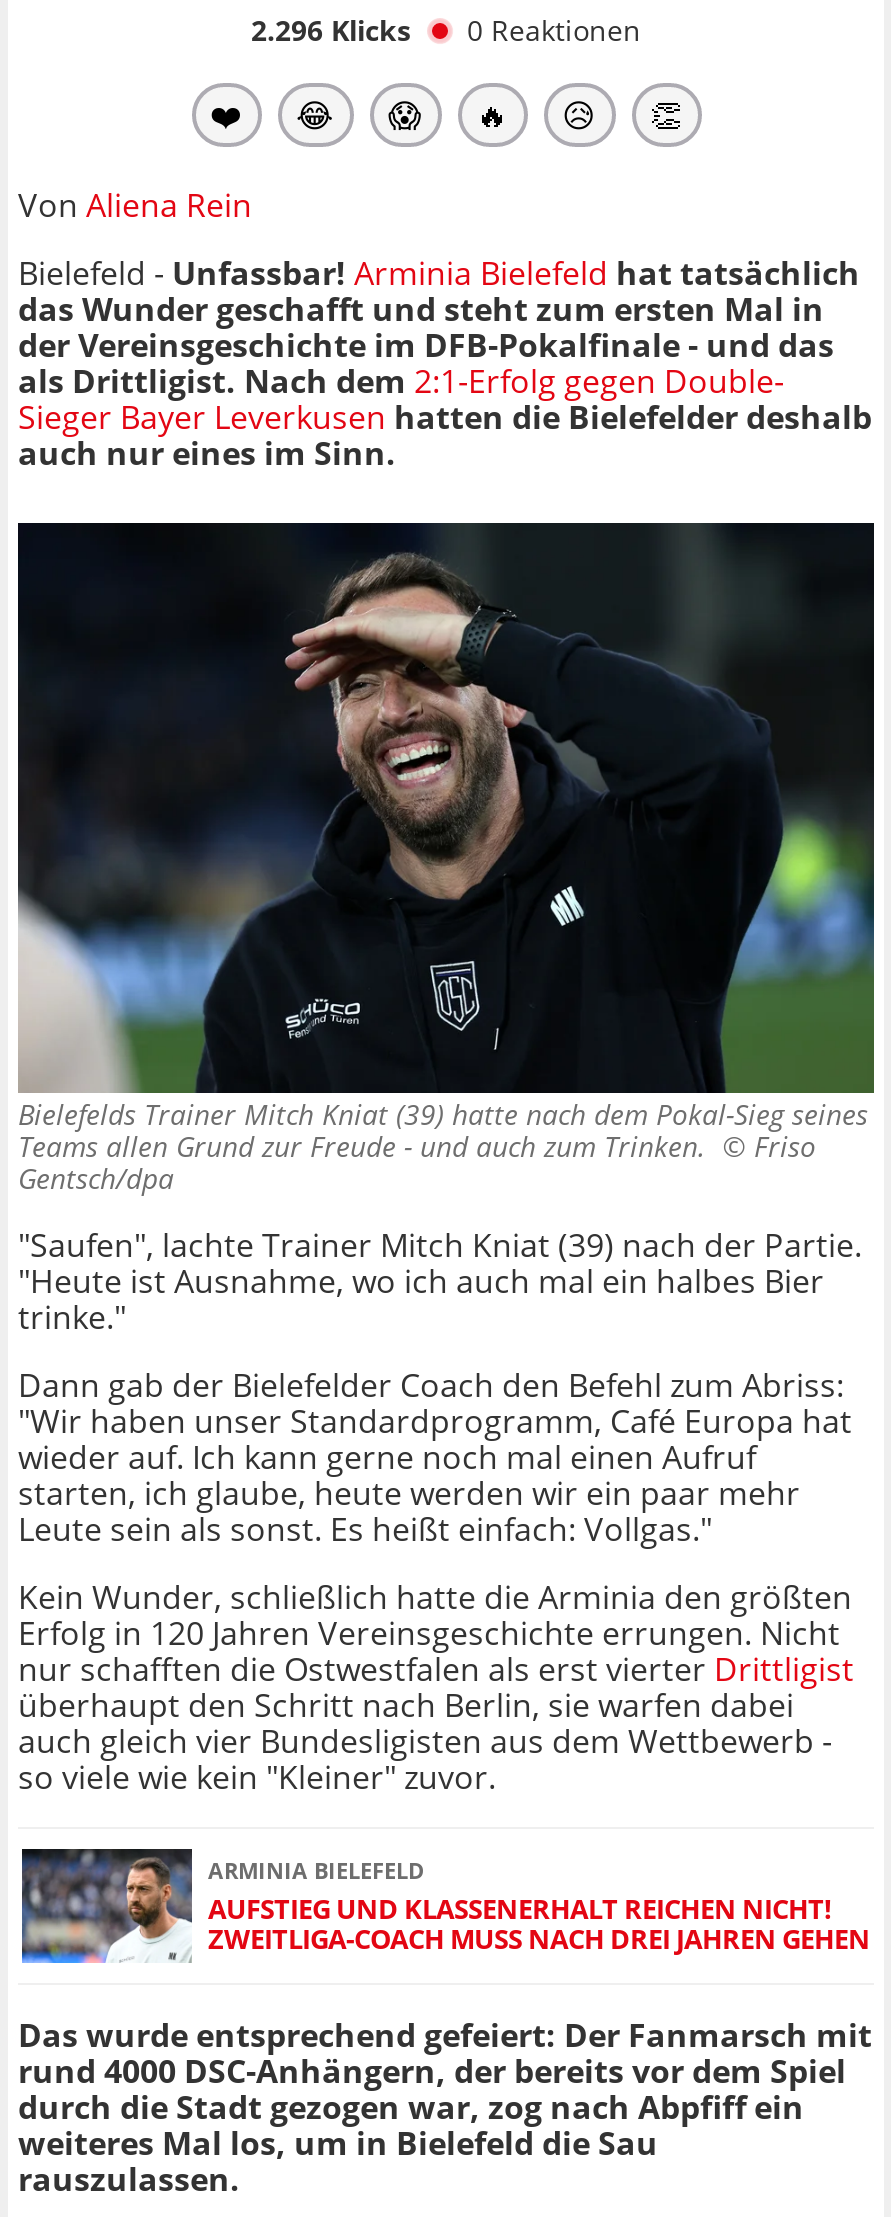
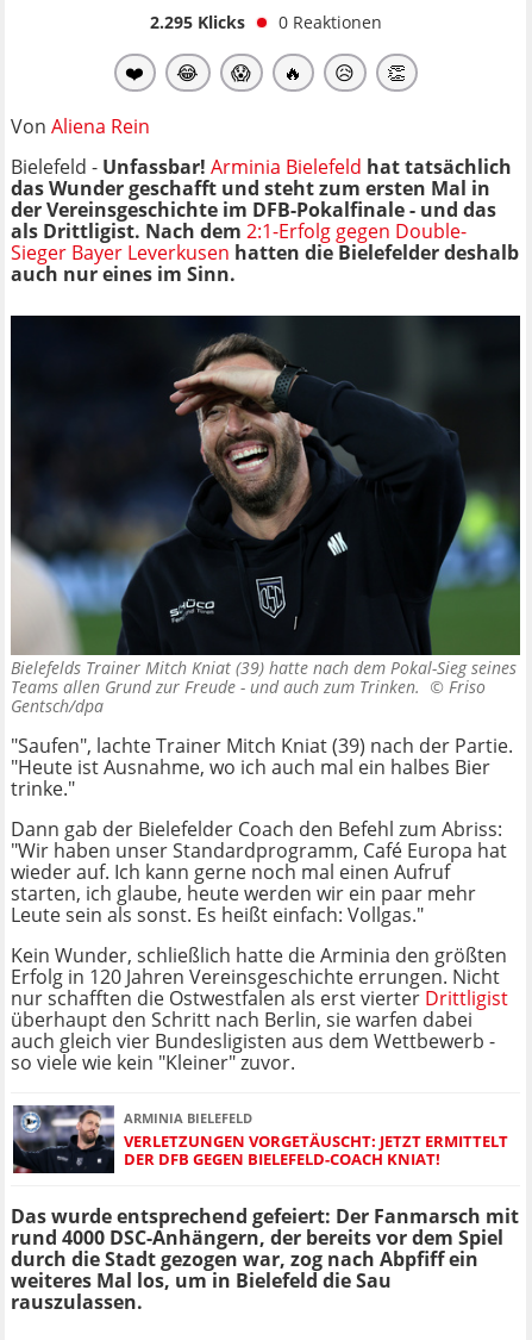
- 2.296 Klicks 0 Reaktionen
+ 2.295 Klicks 0 Reaktionen

- [image]
- AUFSTIEG UND KLASSENERHALT REICHEN NICHT!
- ZWEITLIGA-COACH MUSS NACH DREI JAHREN GEHEN
+ [image]
+ VERLETZUNGEN VORGETÄUSCHT: JETZT ERMITTELT
+ DER DFB GEGEN BIELEFELD-COACH KNIAT!
